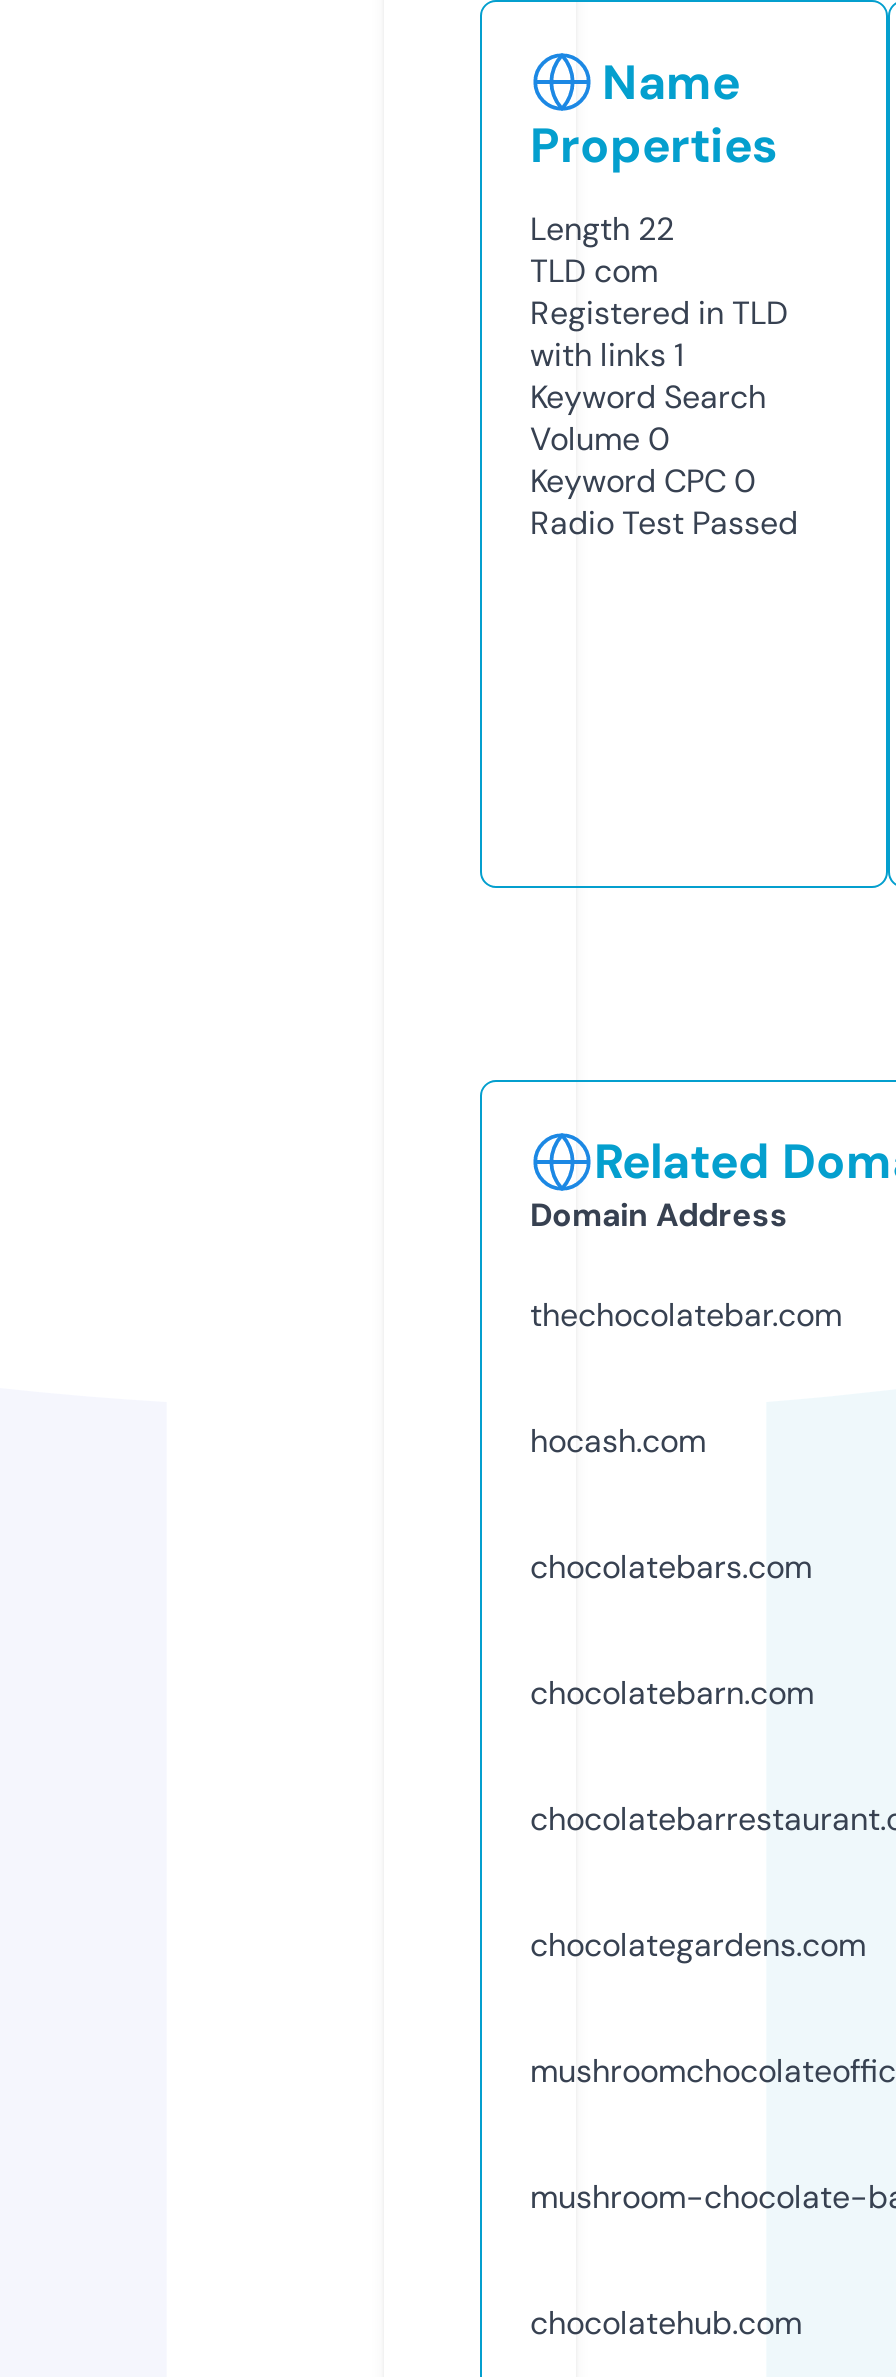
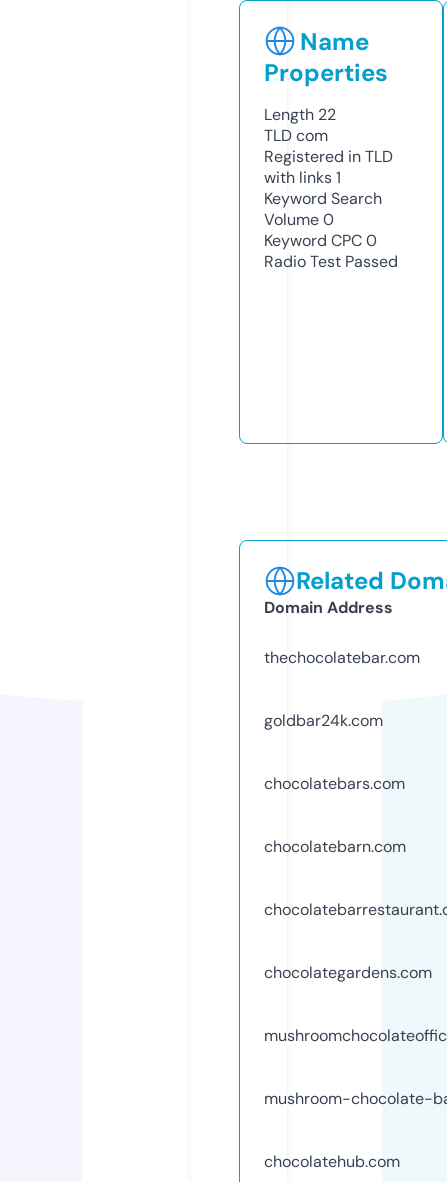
- hocash.com
+ goldbar24k.com
